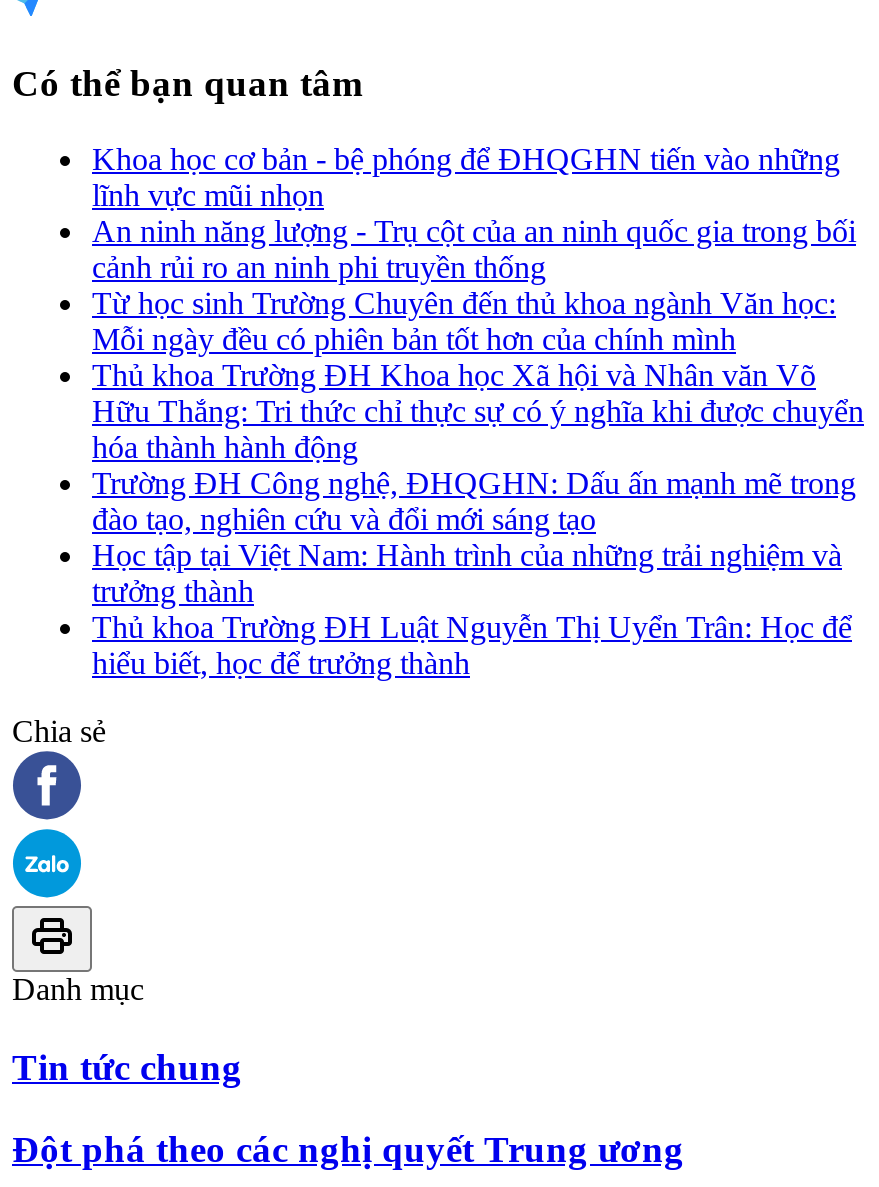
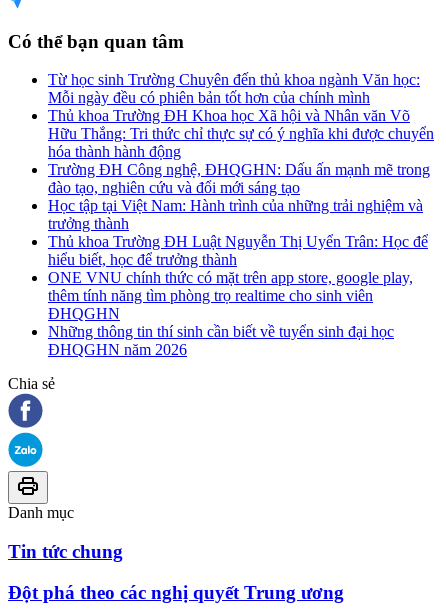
- Khoa học cơ bản - bệ phóng để ĐHQGHN tiến vào những
- lĩnh vực mũi nhọn
- An ninh năng lượng - Trụ cột của an ninh quốc gia trong bối
- cảnh rủi ro an ninh phi truyền thống

moved up: Từ học sinh Trường Chuyên đến thủ khoa ngành Văn học: | Mỗi ngày đều có phiên bản tốt hơn của chính mình | Thủ khoa Trường ĐH Khoa học Xã hội và Nhân văn Võ | ... | Thủ khoa Trường ĐH Luật Nguyễn Thị Uyển Trân: Học để | hiểu biết, học để trưởng thành

+ ONE VNU chính thức có mặt trên app store, google play,
+ thêm tính năng tìm phòng trọ realtime cho sinh viên
+ ĐHQGHN
+ Những thông tin thí sinh cần biết về tuyển sinh đại học
+ ĐHQGHN năm 2026
